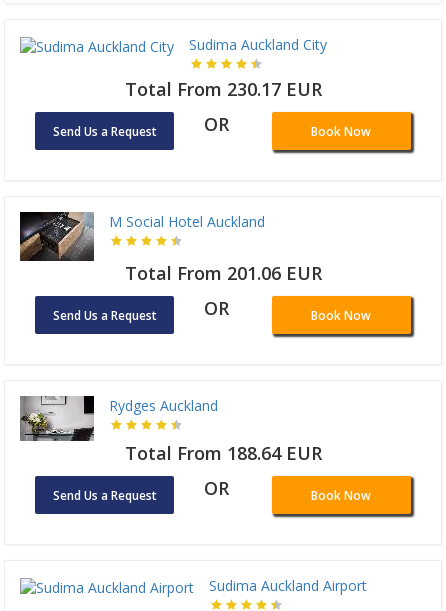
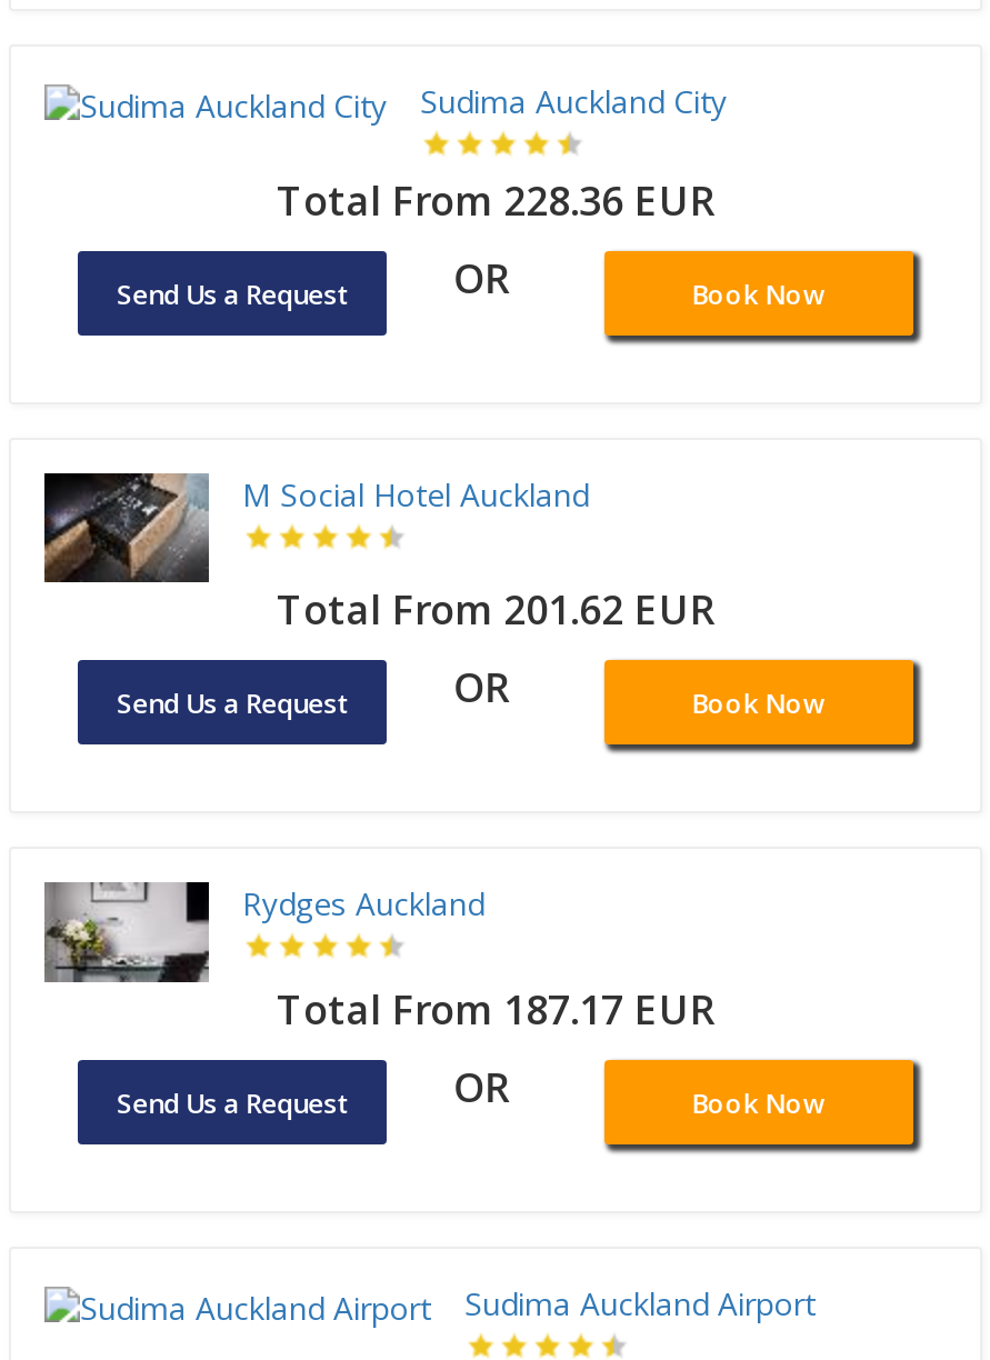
- Total From 230.17 EUR
+ Total From 228.36 EUR

- Total From 201.06 EUR
+ Total From 201.62 EUR

- Total From 188.64 EUR
+ Total From 187.17 EUR
